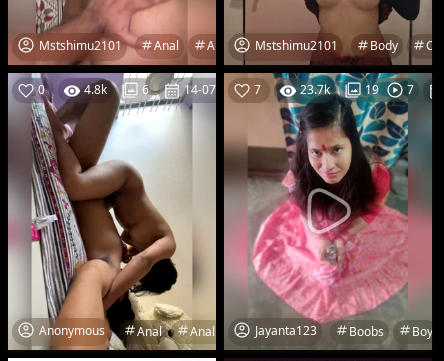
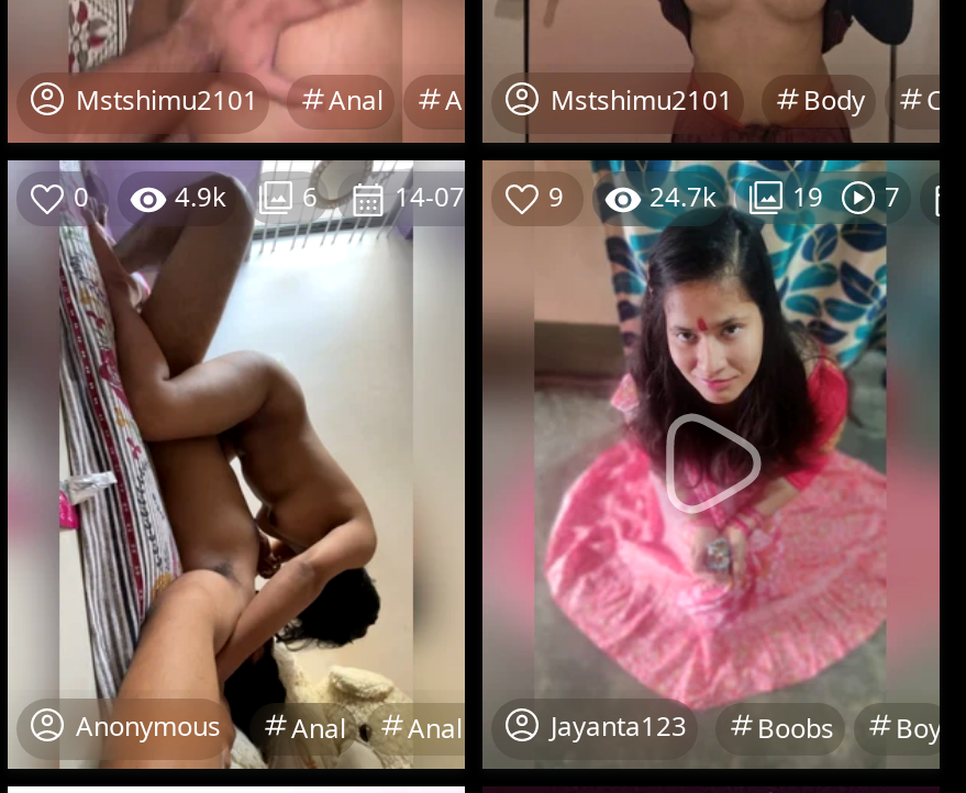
- 4.8k
+ 4.9k

- 7
- 23.7k
+ 9
+ 24.7k
